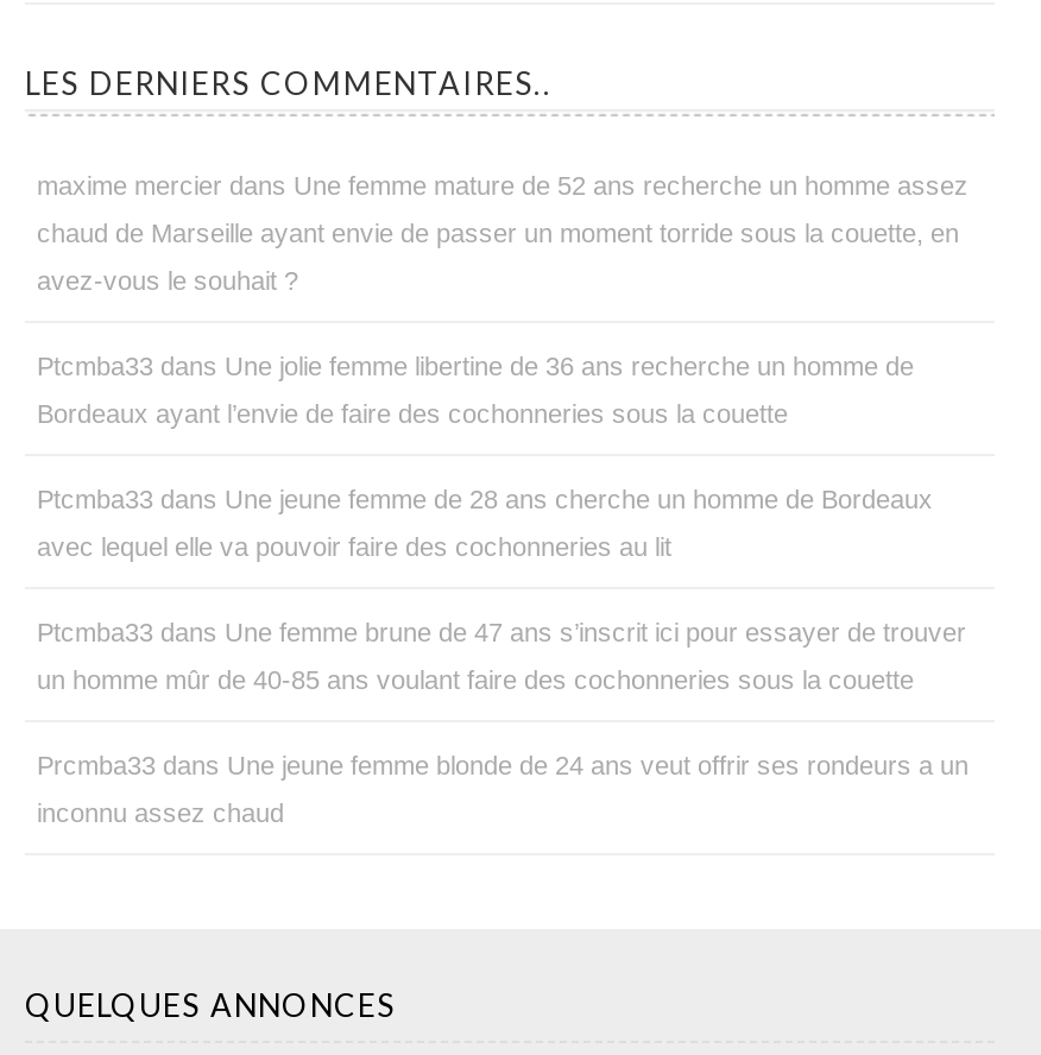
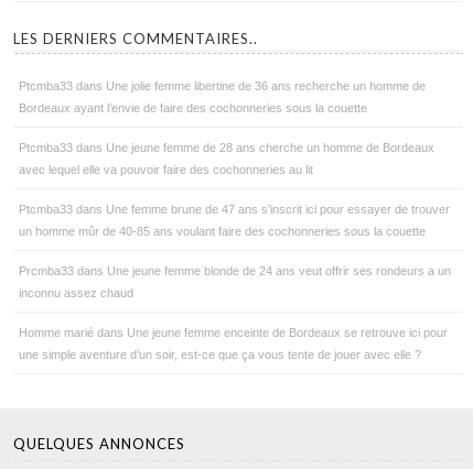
- maxime mercier dans Une femme mature de 52 ans recherche un homme assez
- chaud de Marseille ayant envie de passer un moment torride sous la couette, en
- avez-vous le souhait ?

moved up: Ptcmba33 dans Une jolie femme libertine de 36 ans recherche un homme de | Bordeaux ayant l’envie de faire des cochonneries sous la couette | Ptcmba33 dans Une jeune femme de 28 ans cherche un homme de Bordeaux | avec lequel elle va pouvoir faire des cochonneries au lit | Ptcmba33 dans Une femme brune de 47 ans s’inscrit ici pour essayer de trouver | un homme mûr de 40-85 ans voulant faire des cochonneries sous la couette | Prcmba33 dans Une jeune femme blonde de 24 ans veut offrir ses rondeurs a un | inconnu assez chaud

+ Homme marié dans Une jeune femme enceinte de Bordeaux se retrouve ici pour
+ une simple aventure d’un soir, est-ce que ça vous tente de jouer avec elle ?
